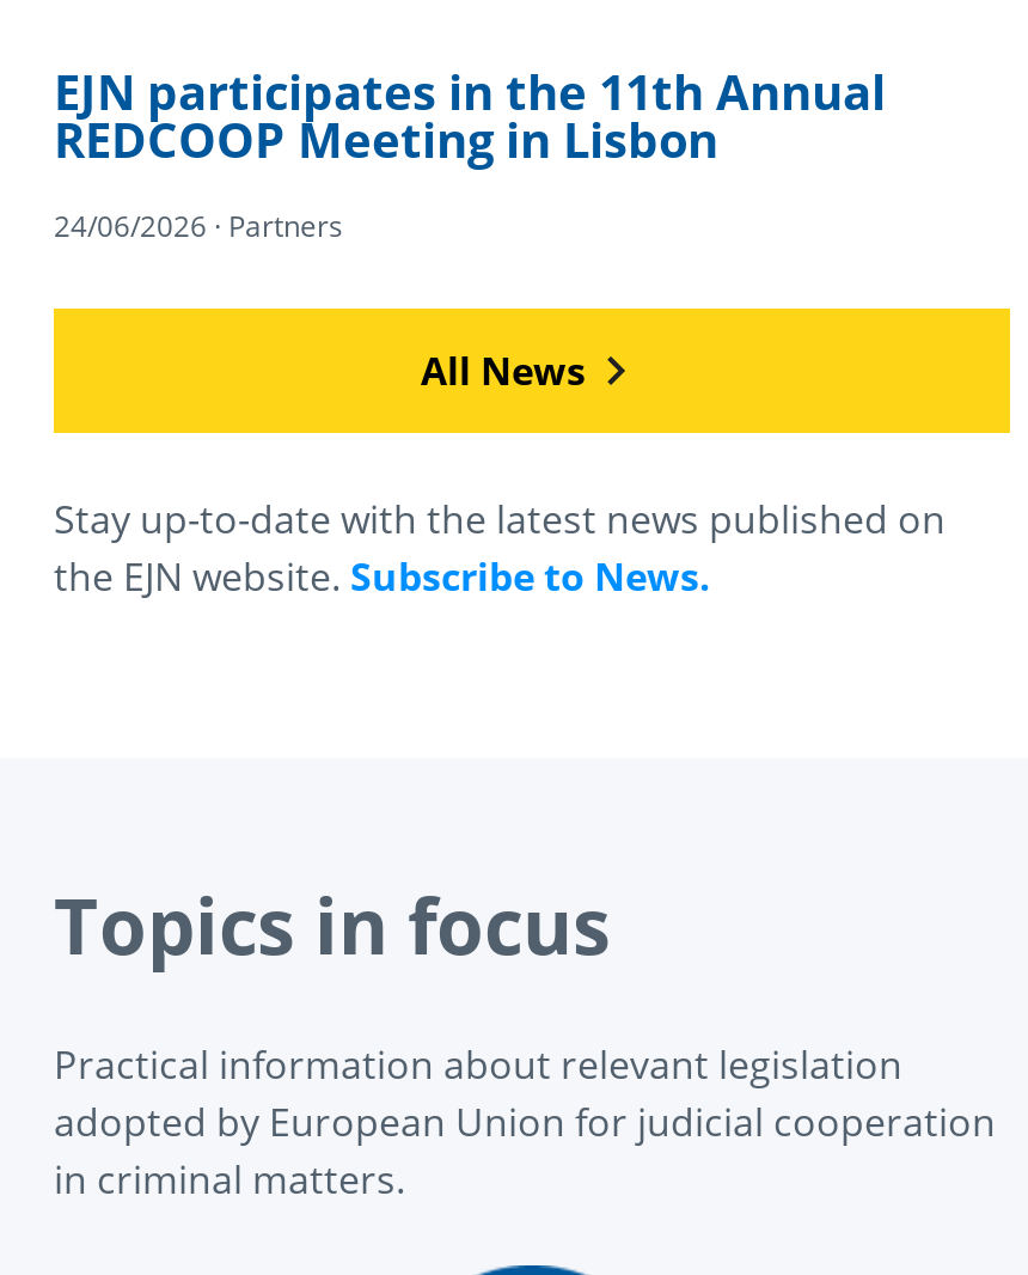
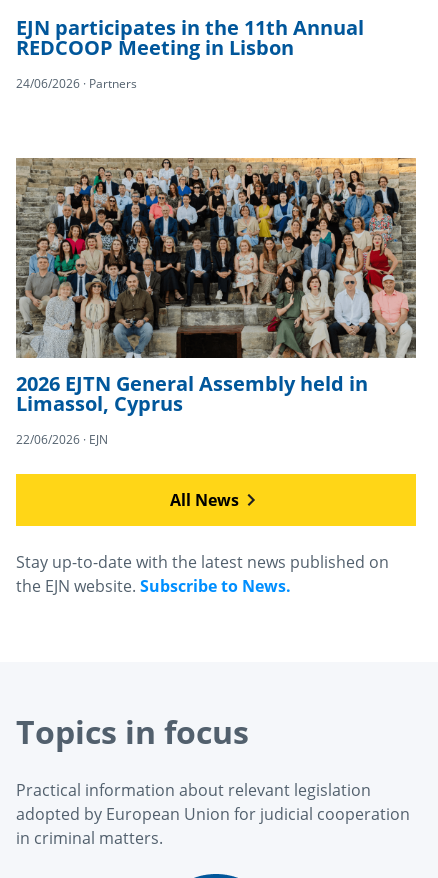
+ [image]
+ 2026 EJTN General Assembly held in
+ Limassol, Cyprus
+ 22/06/2026 · EJN
